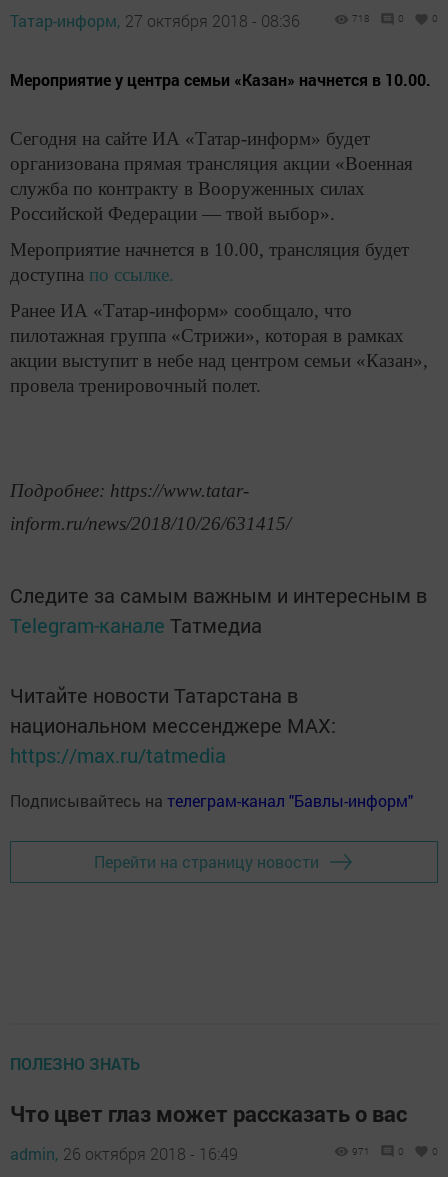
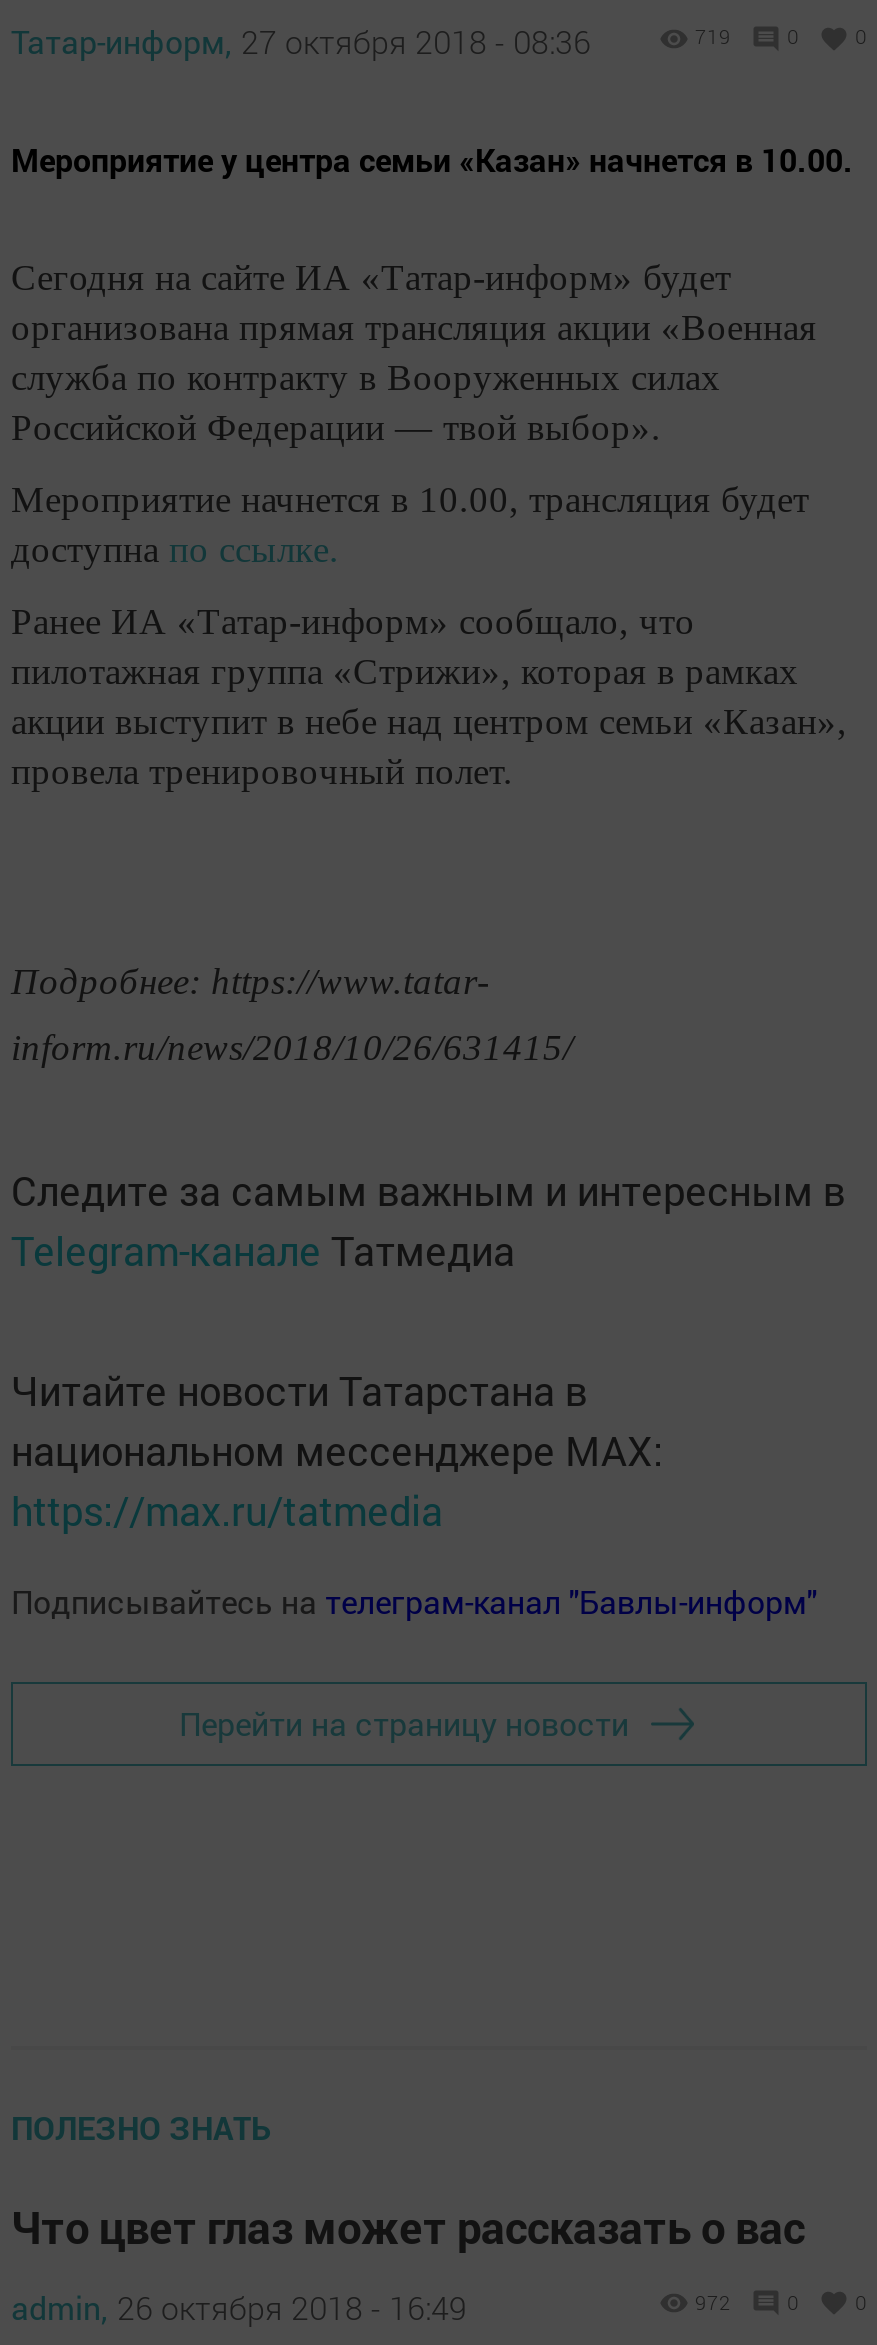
- 718
+ 719

- 971
+ 972
